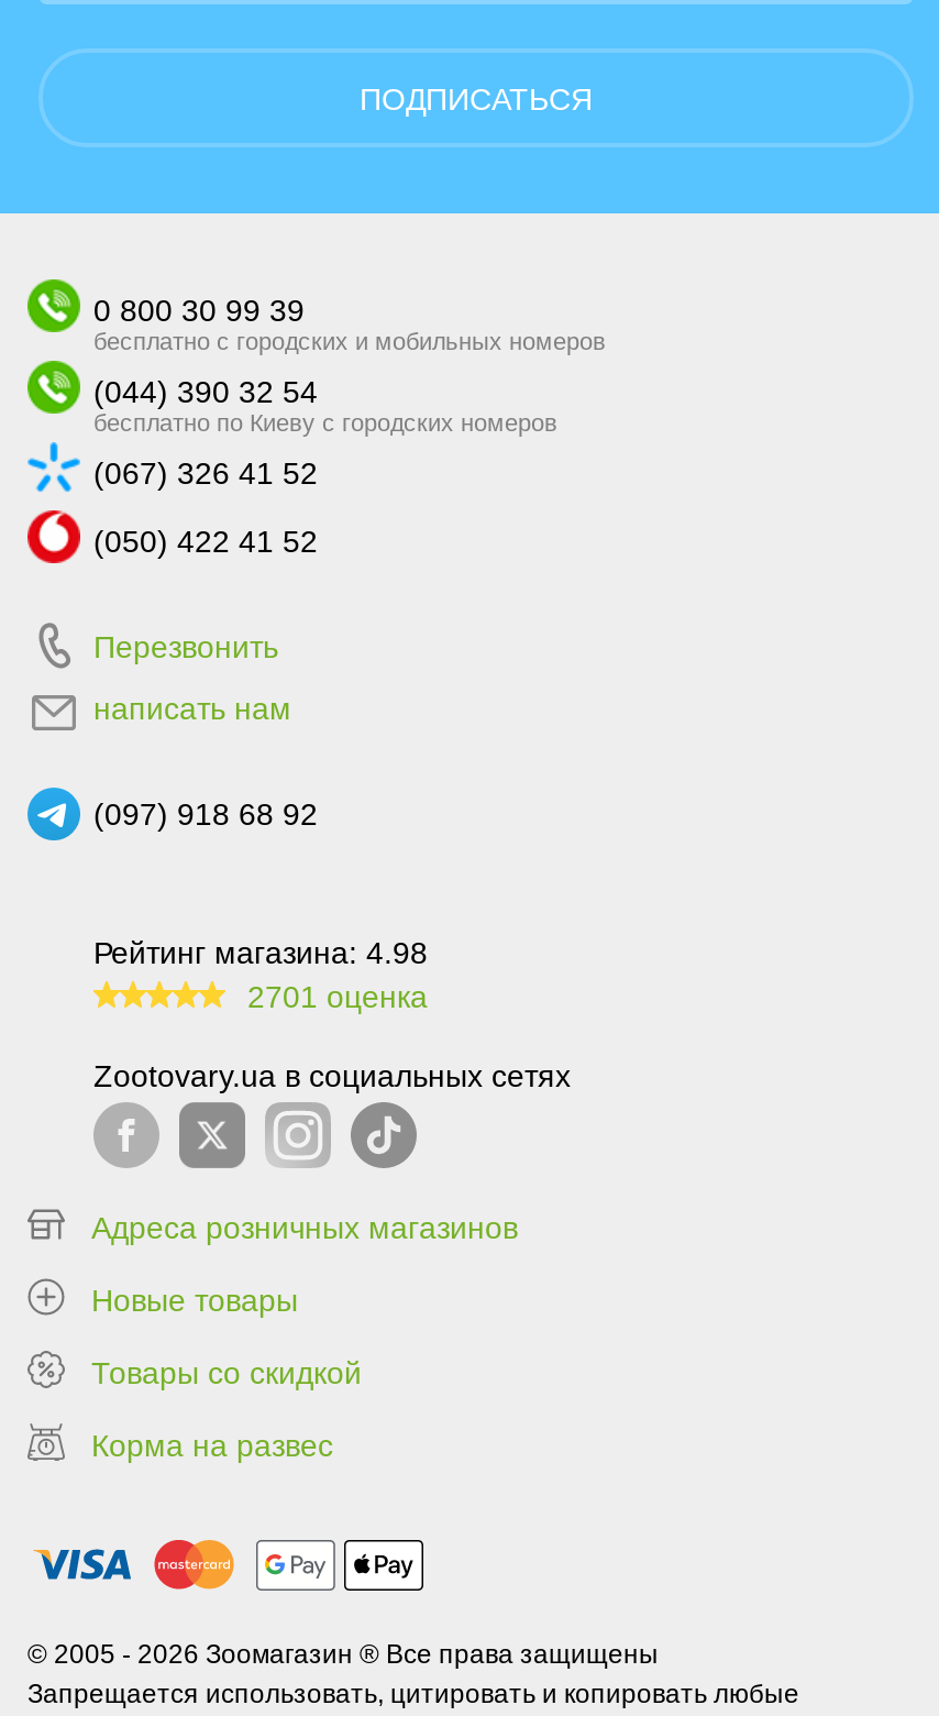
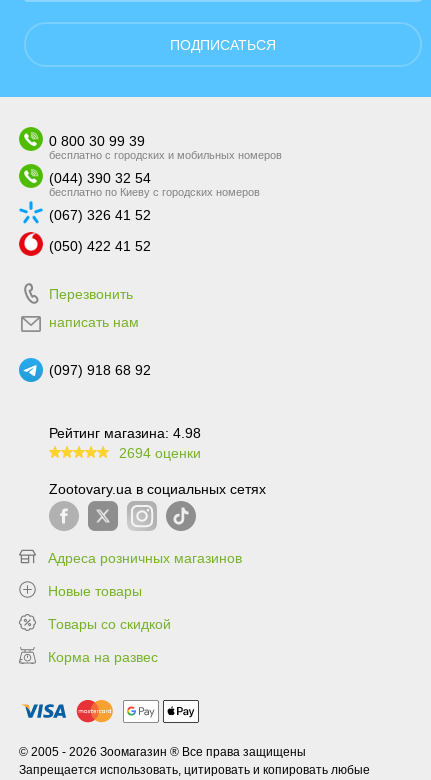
- 2701 оценка
+ 2694 оценки
